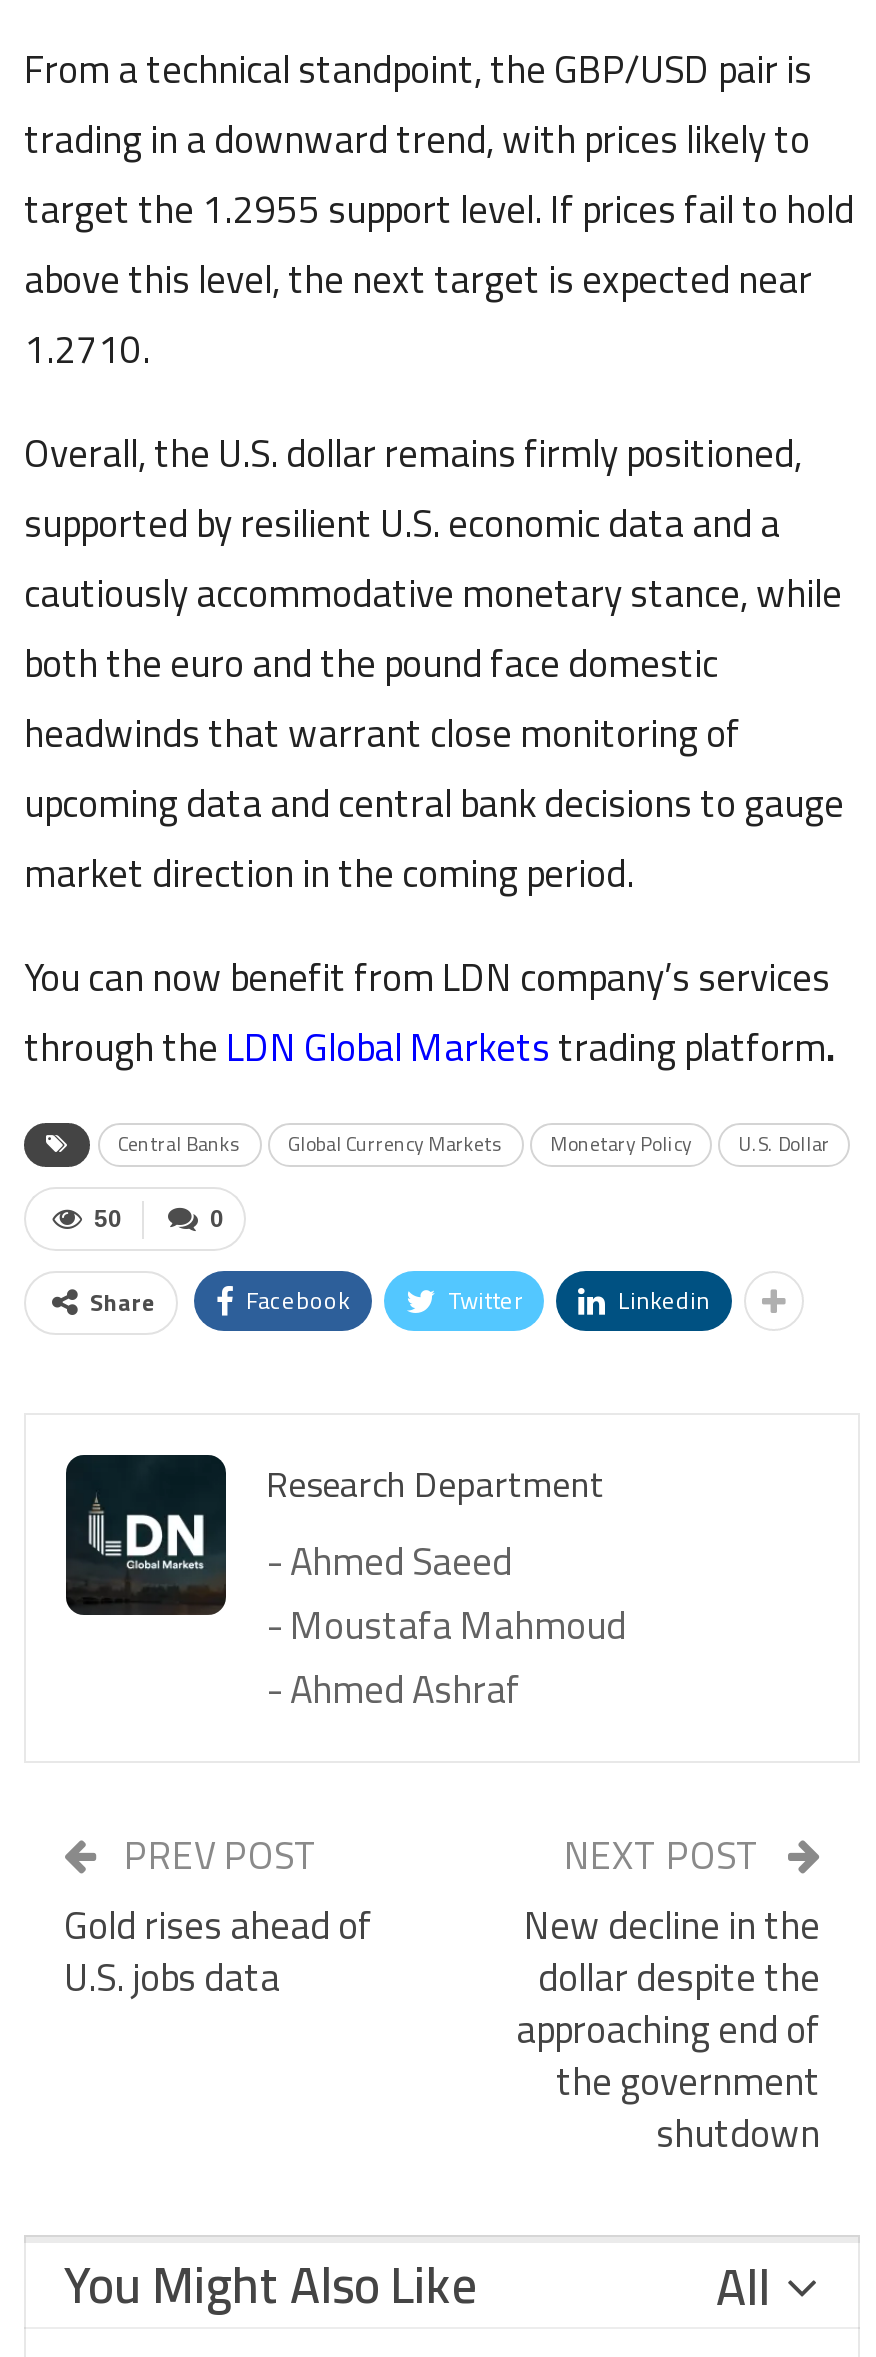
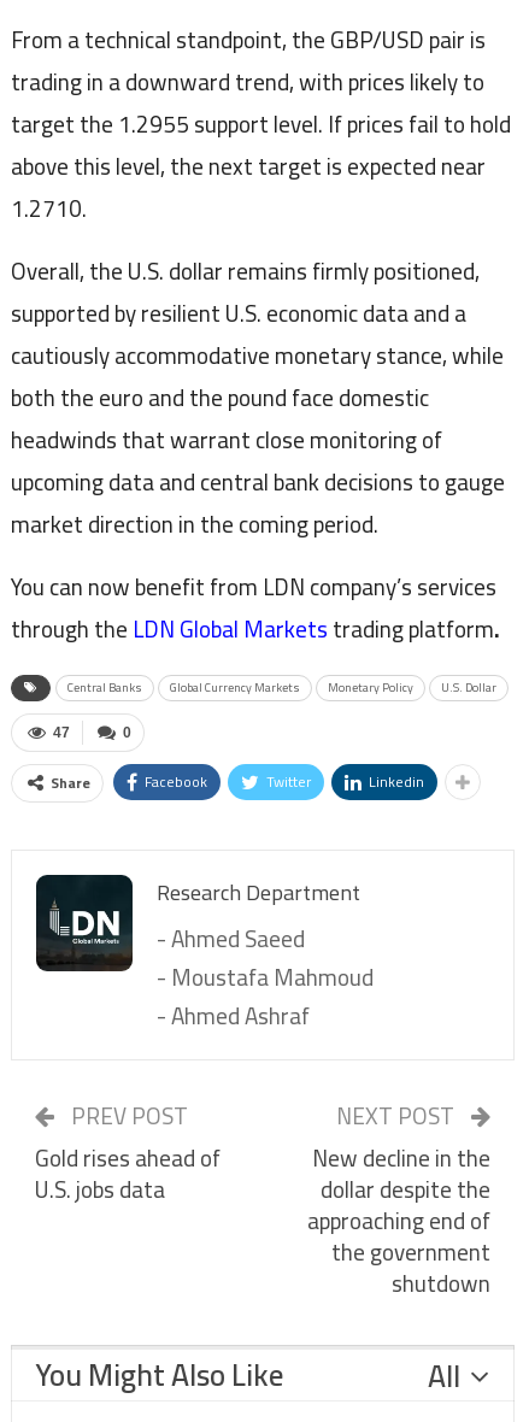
- 50
+ 47
